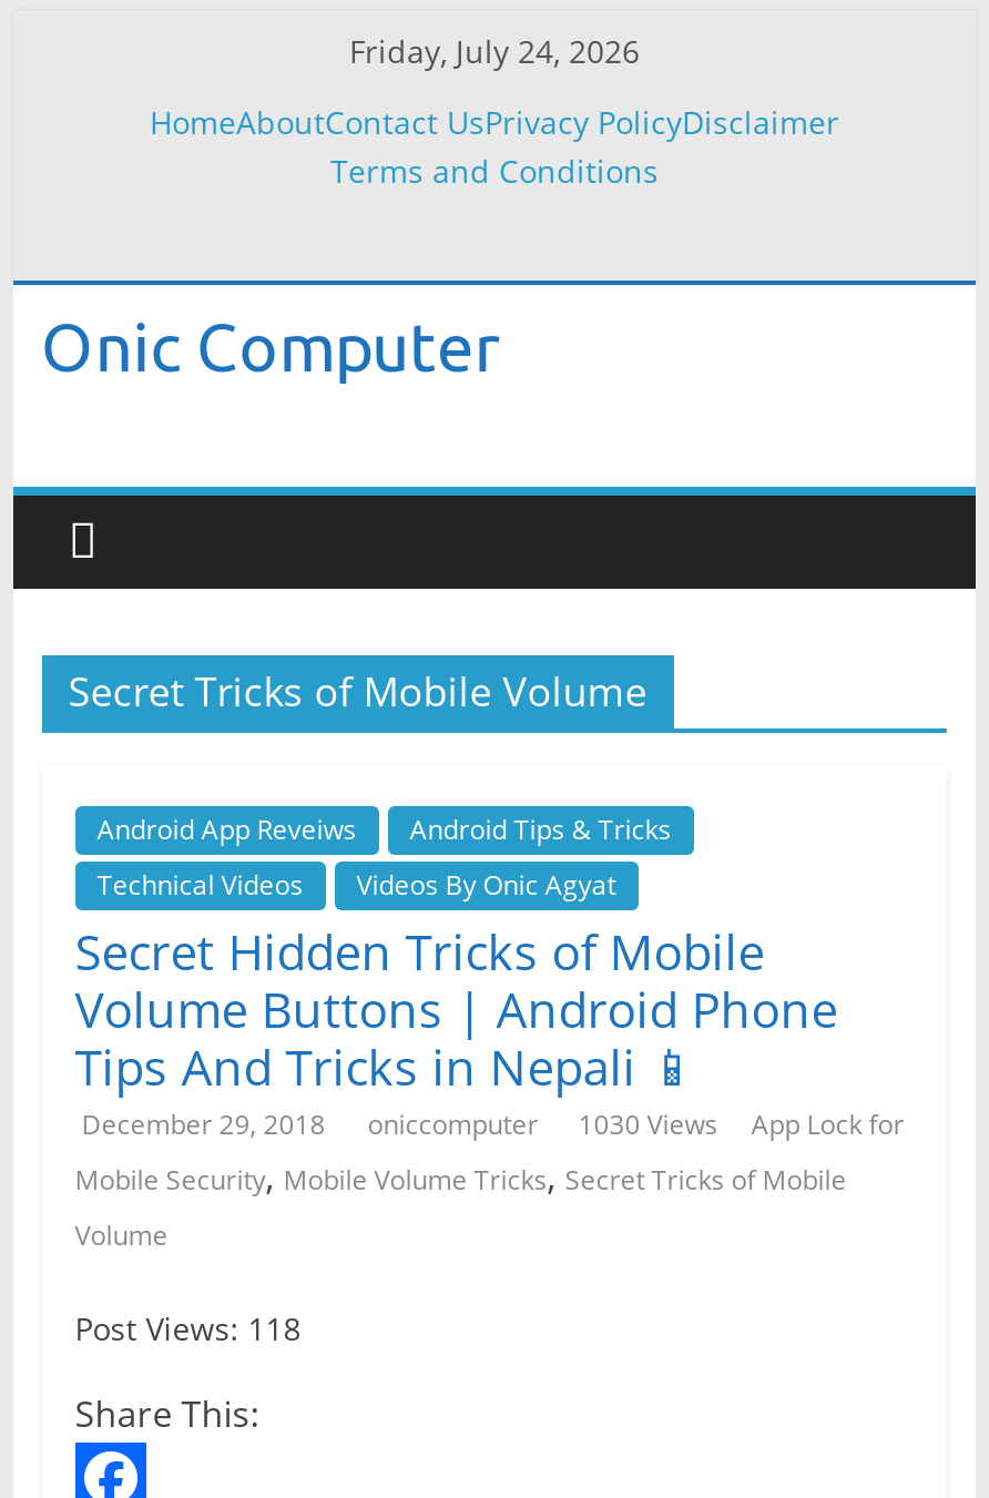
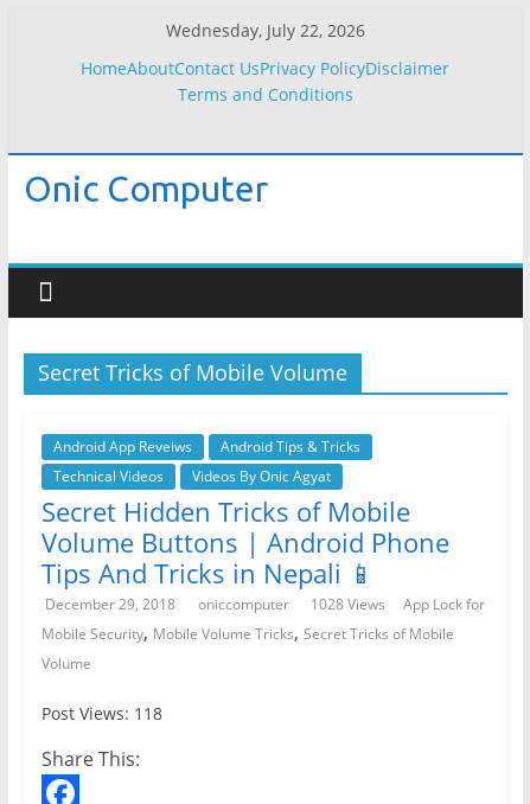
- Friday, July 24, 2026
+ Wednesday, July 22, 2026

- December 29, 2018 oniccomputer 1030 Views App Lock for
+ December 29, 2018 oniccomputer 1028 Views App Lock for
